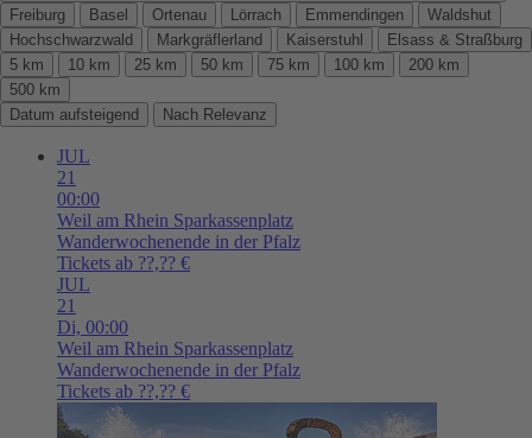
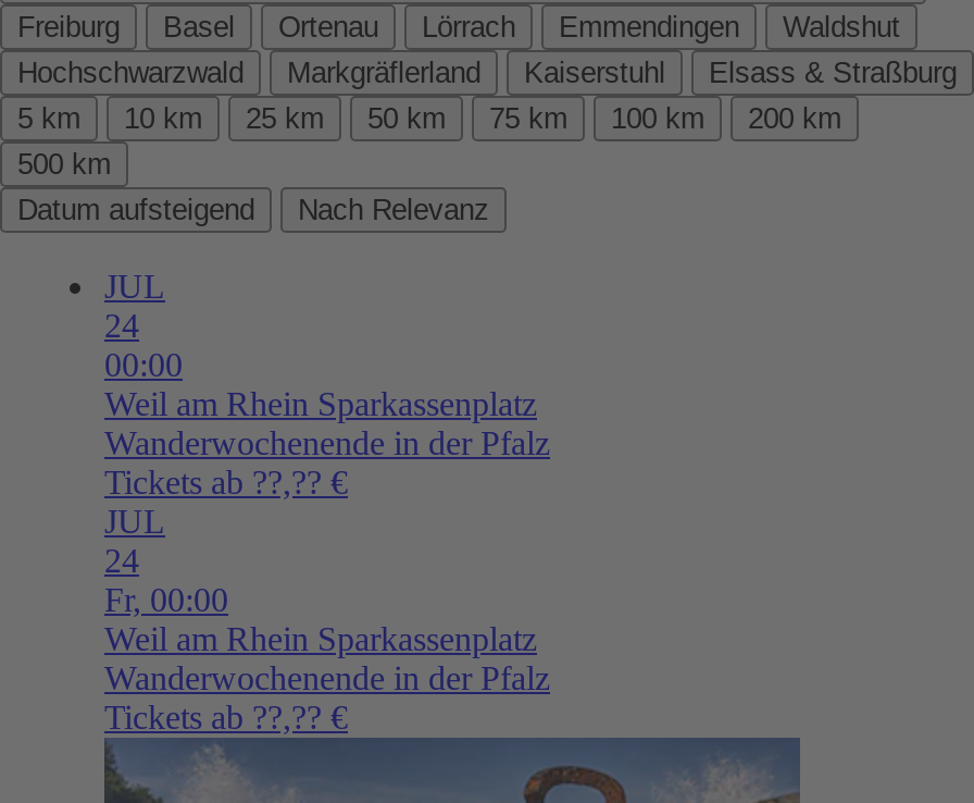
- 21
+ 24

- 21
- Di, 00:00
+ 24
+ Fr, 00:00
